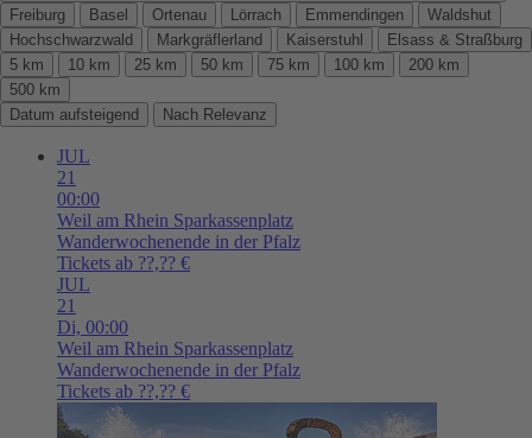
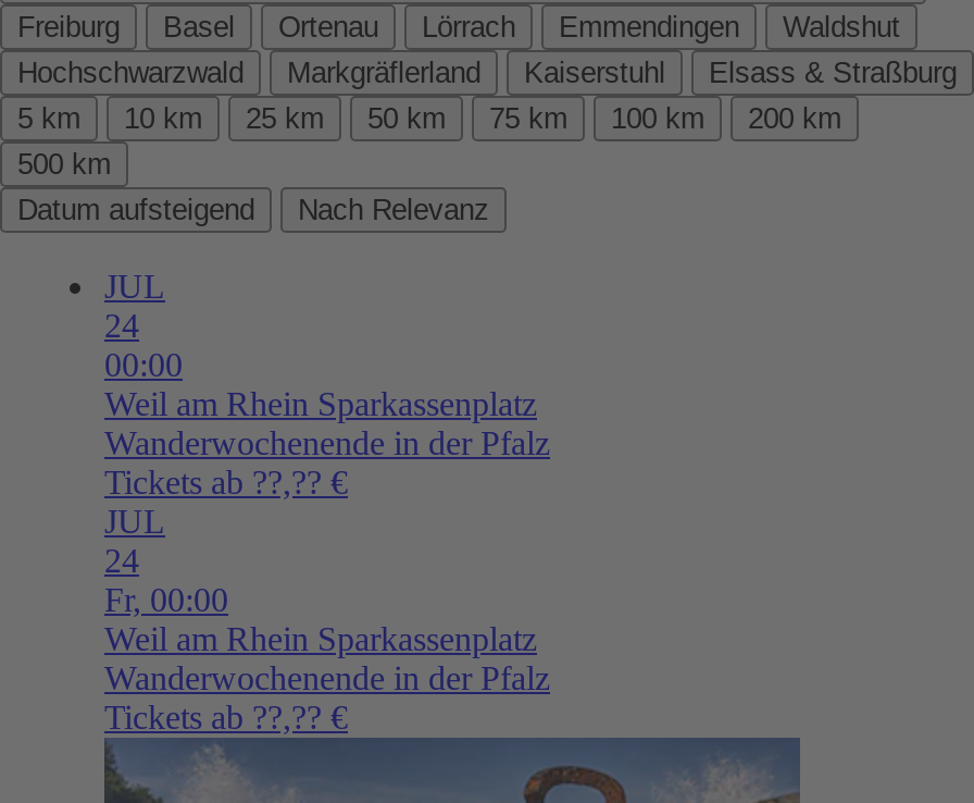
- 21
+ 24

- 21
- Di, 00:00
+ 24
+ Fr, 00:00
